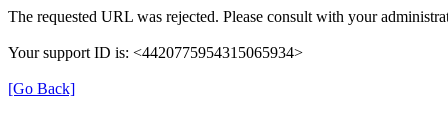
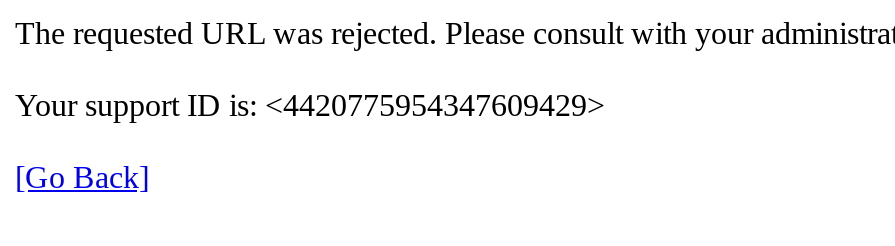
- Your support ID is: <4420775954315065934>
+ Your support ID is: <4420775954347609429>
